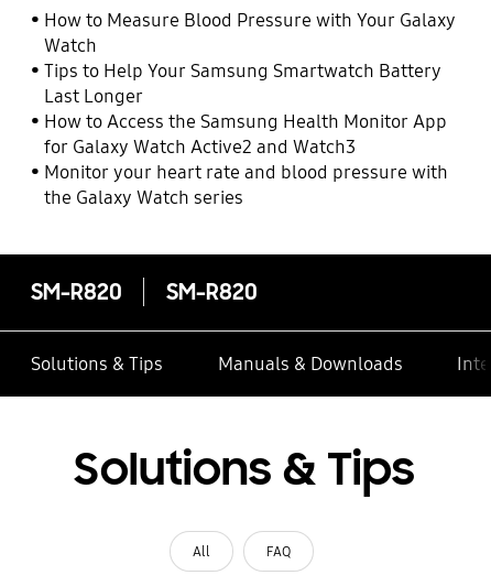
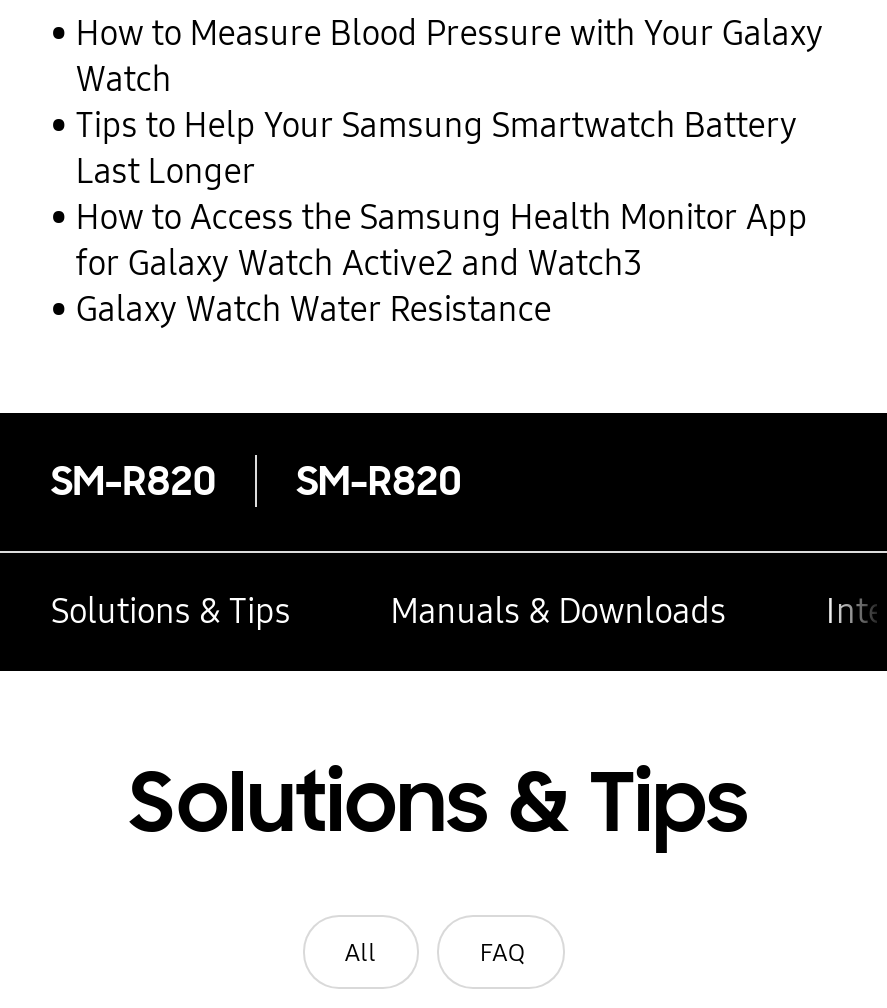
- Monitor your heart rate and blood pressure with
- the Galaxy Watch series
+ Galaxy Watch Water Resistance
